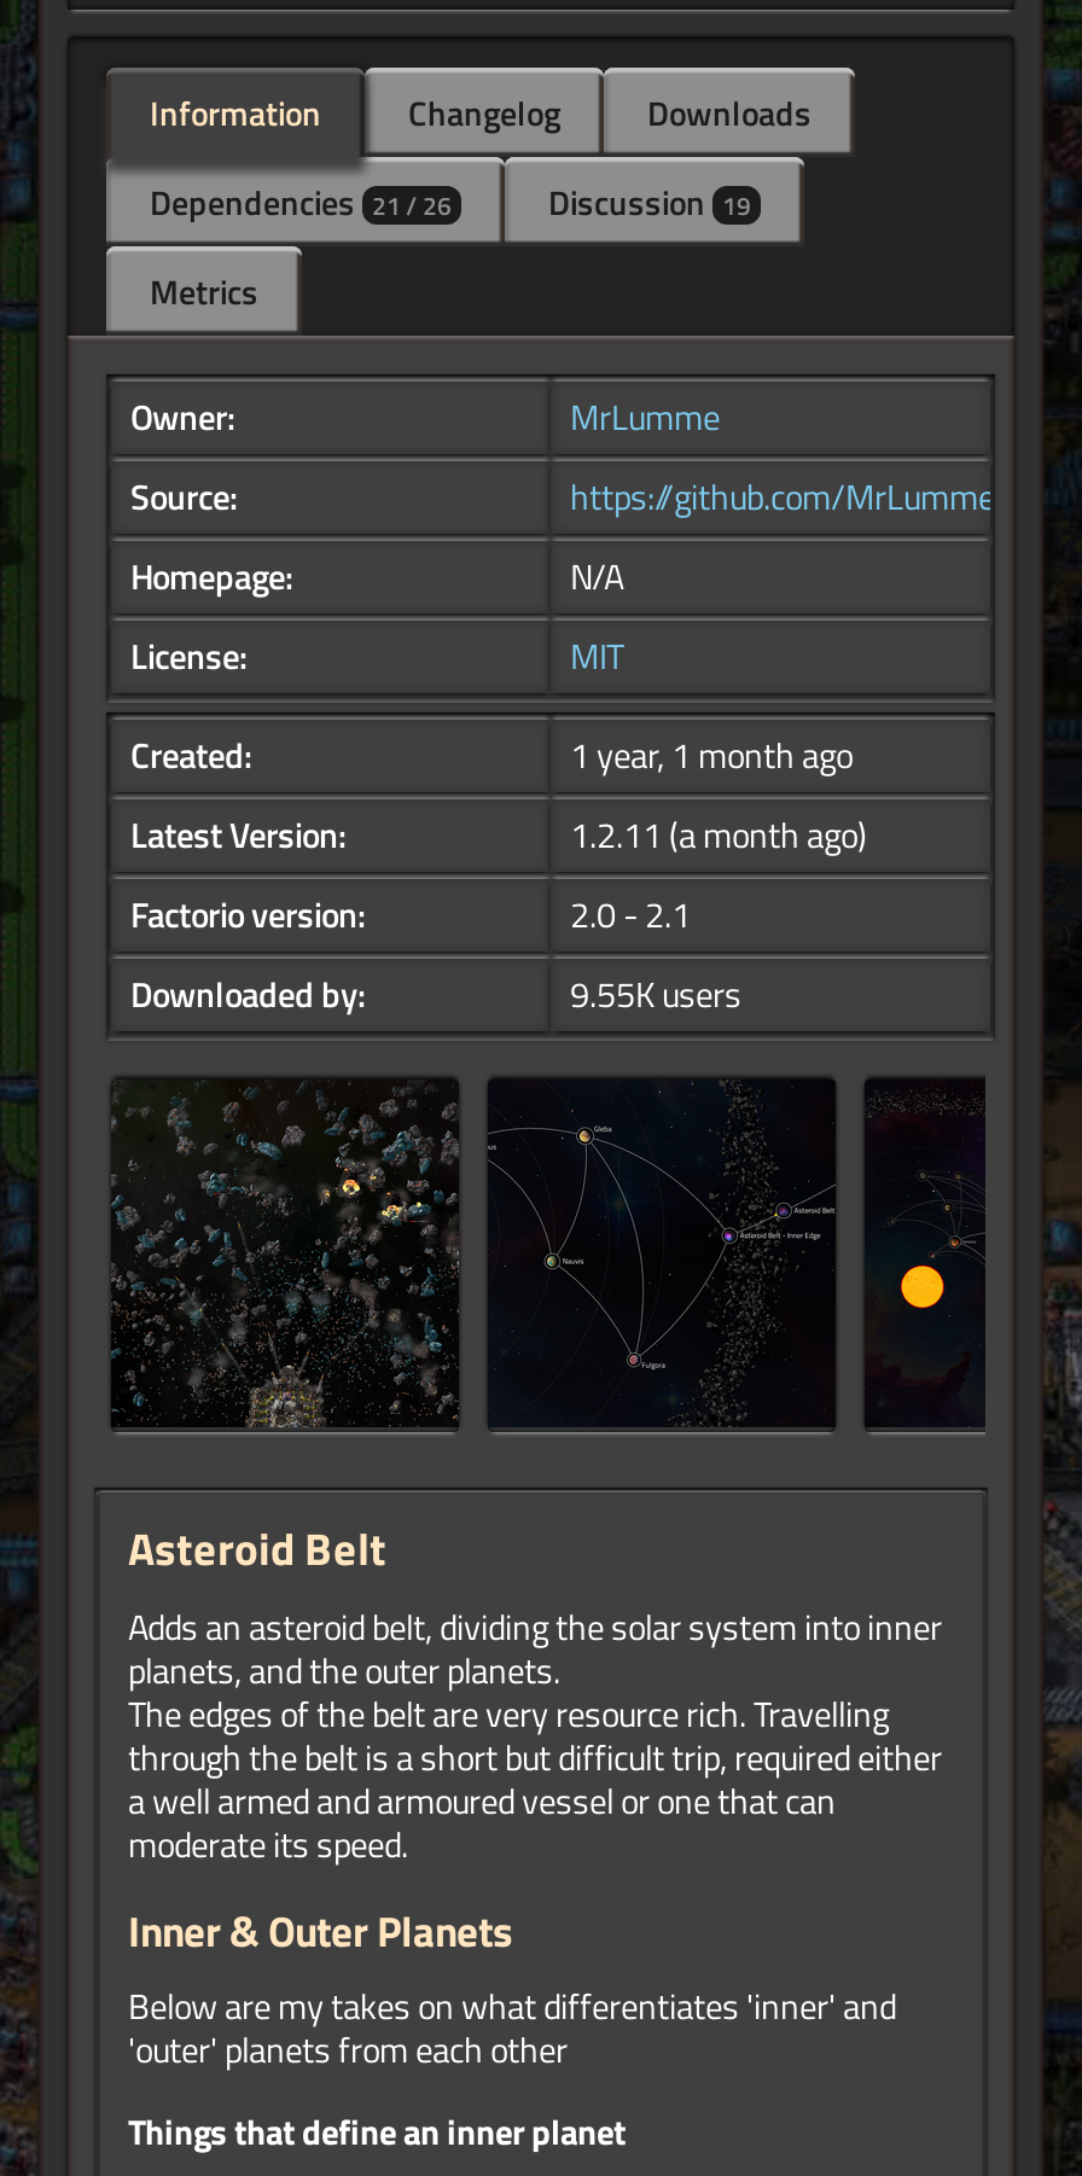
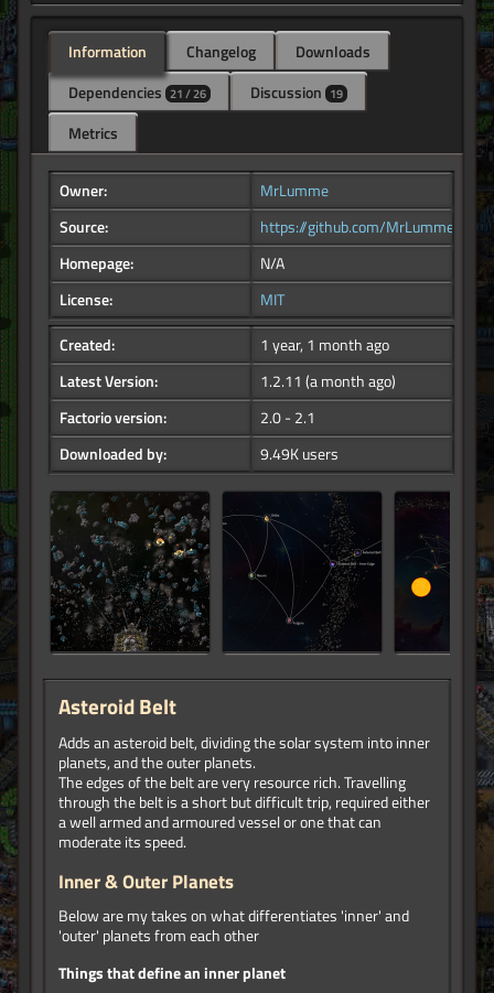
- 9.55K users
+ 9.49K users
